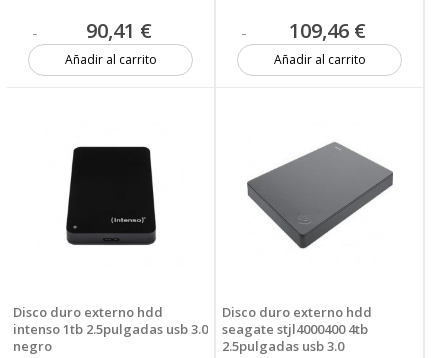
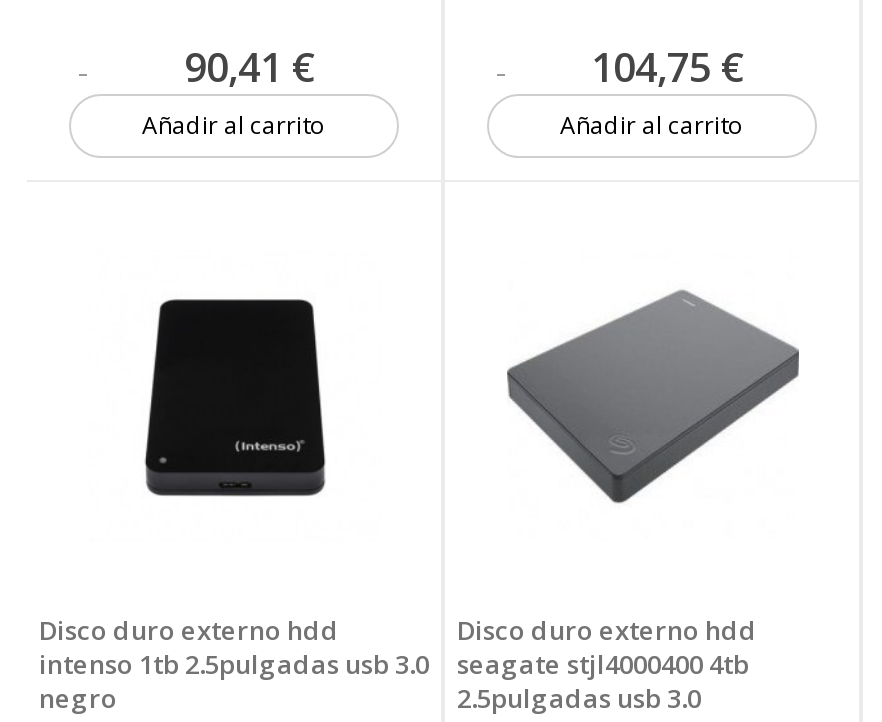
- 109,46 €
+ 104,75 €
